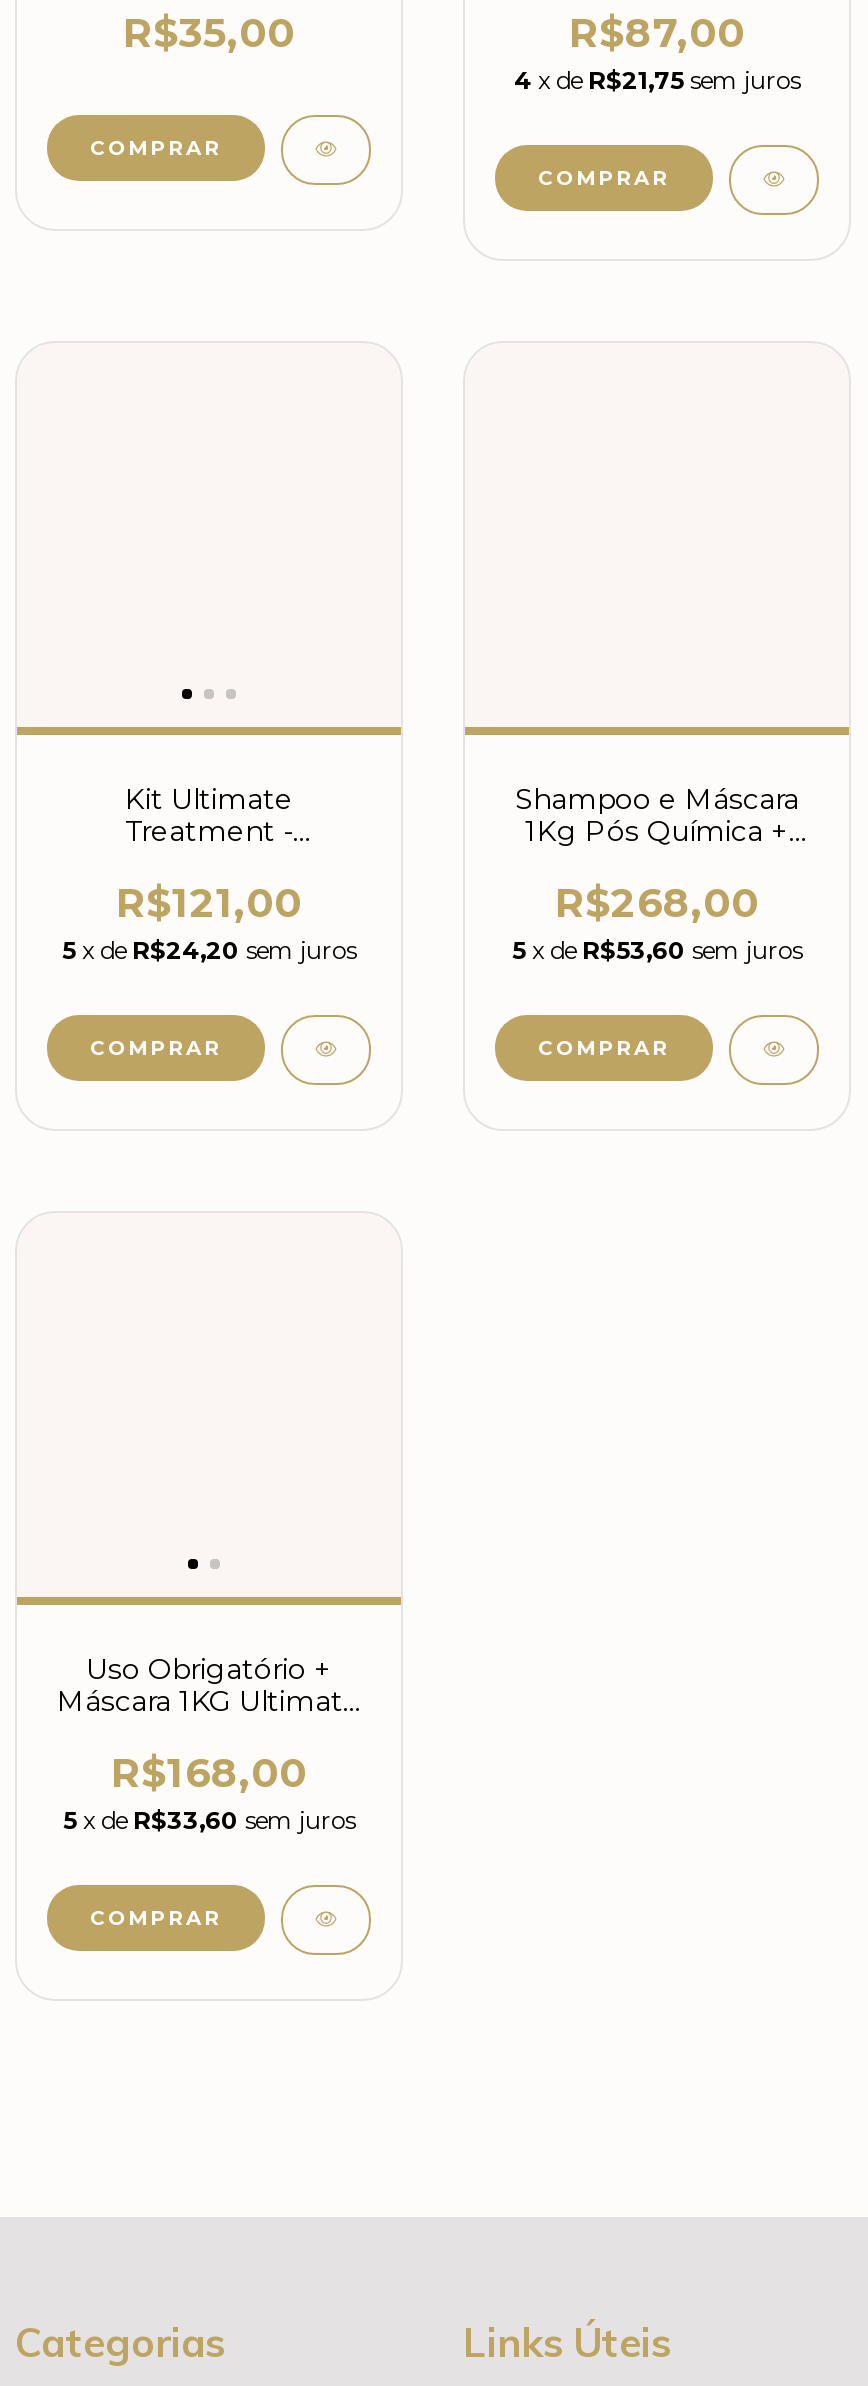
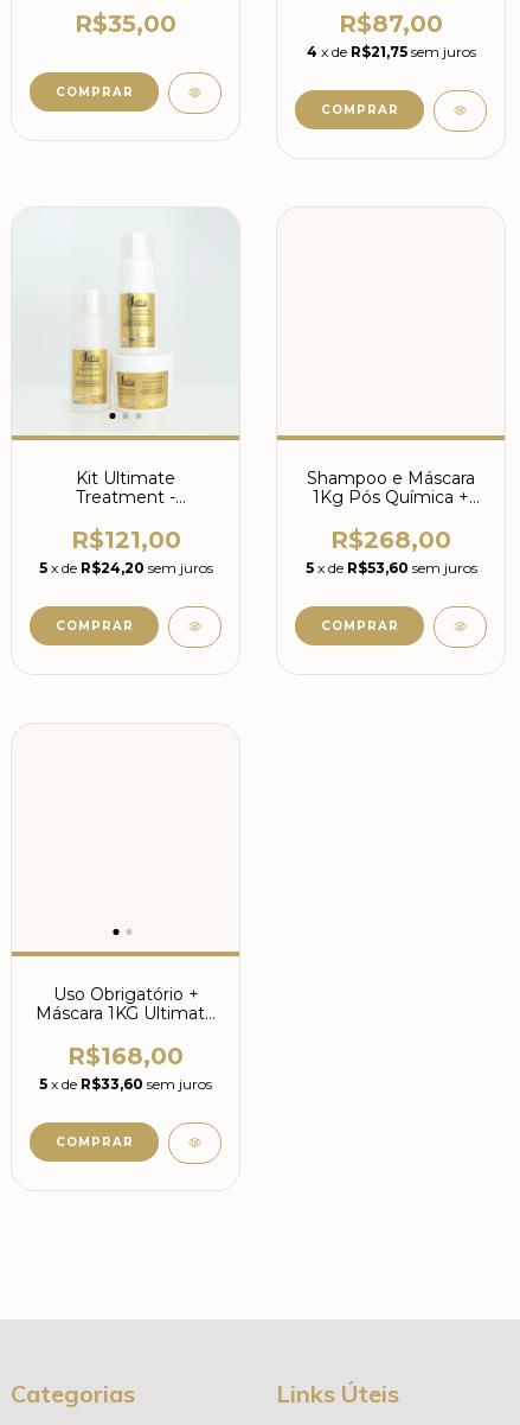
+ [image]
